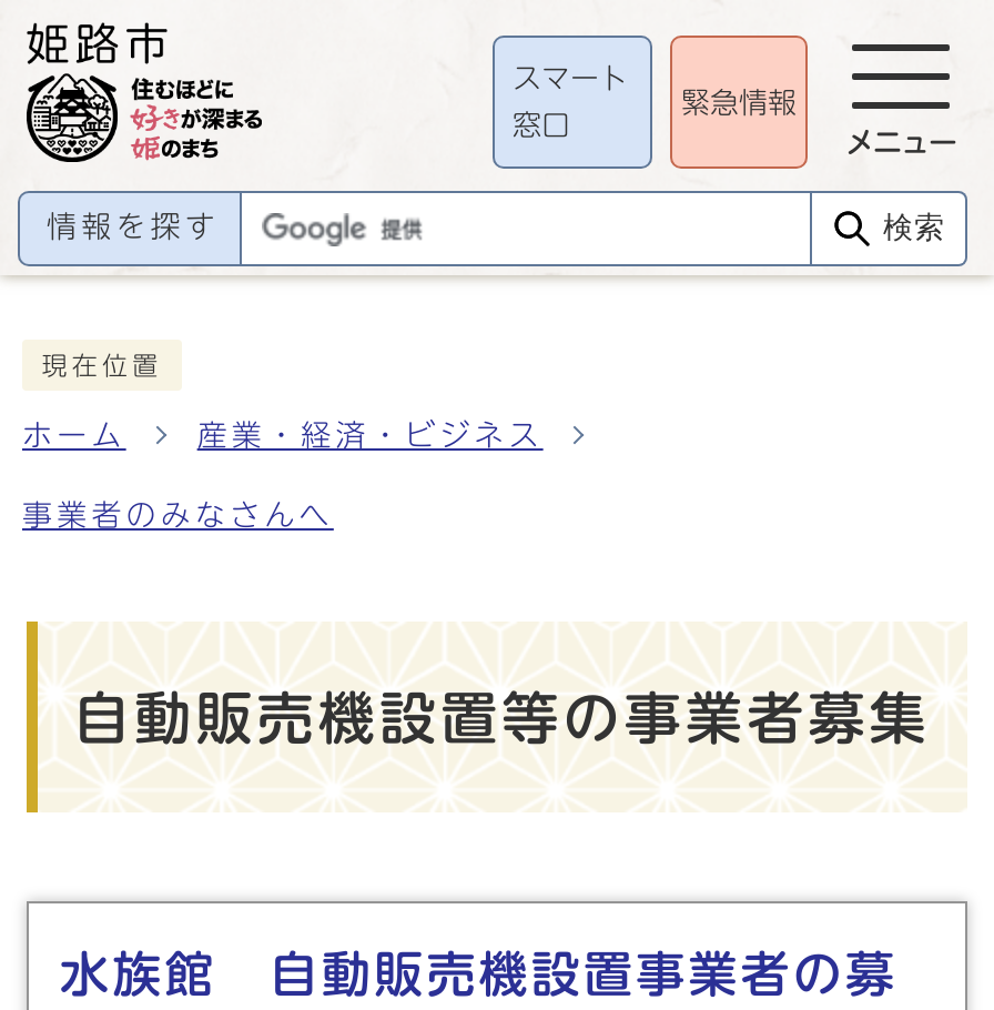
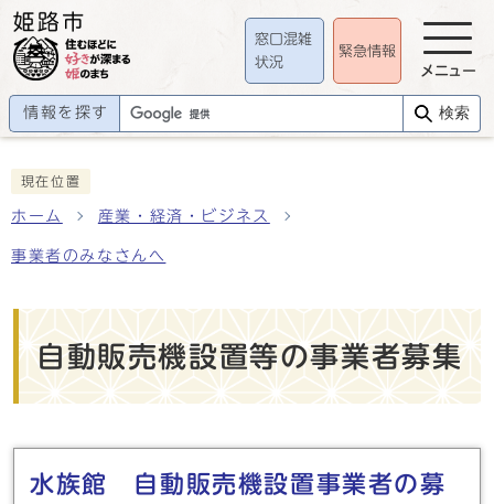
- スマート
+ 窓口混雑

- 窓口
+ 状況
